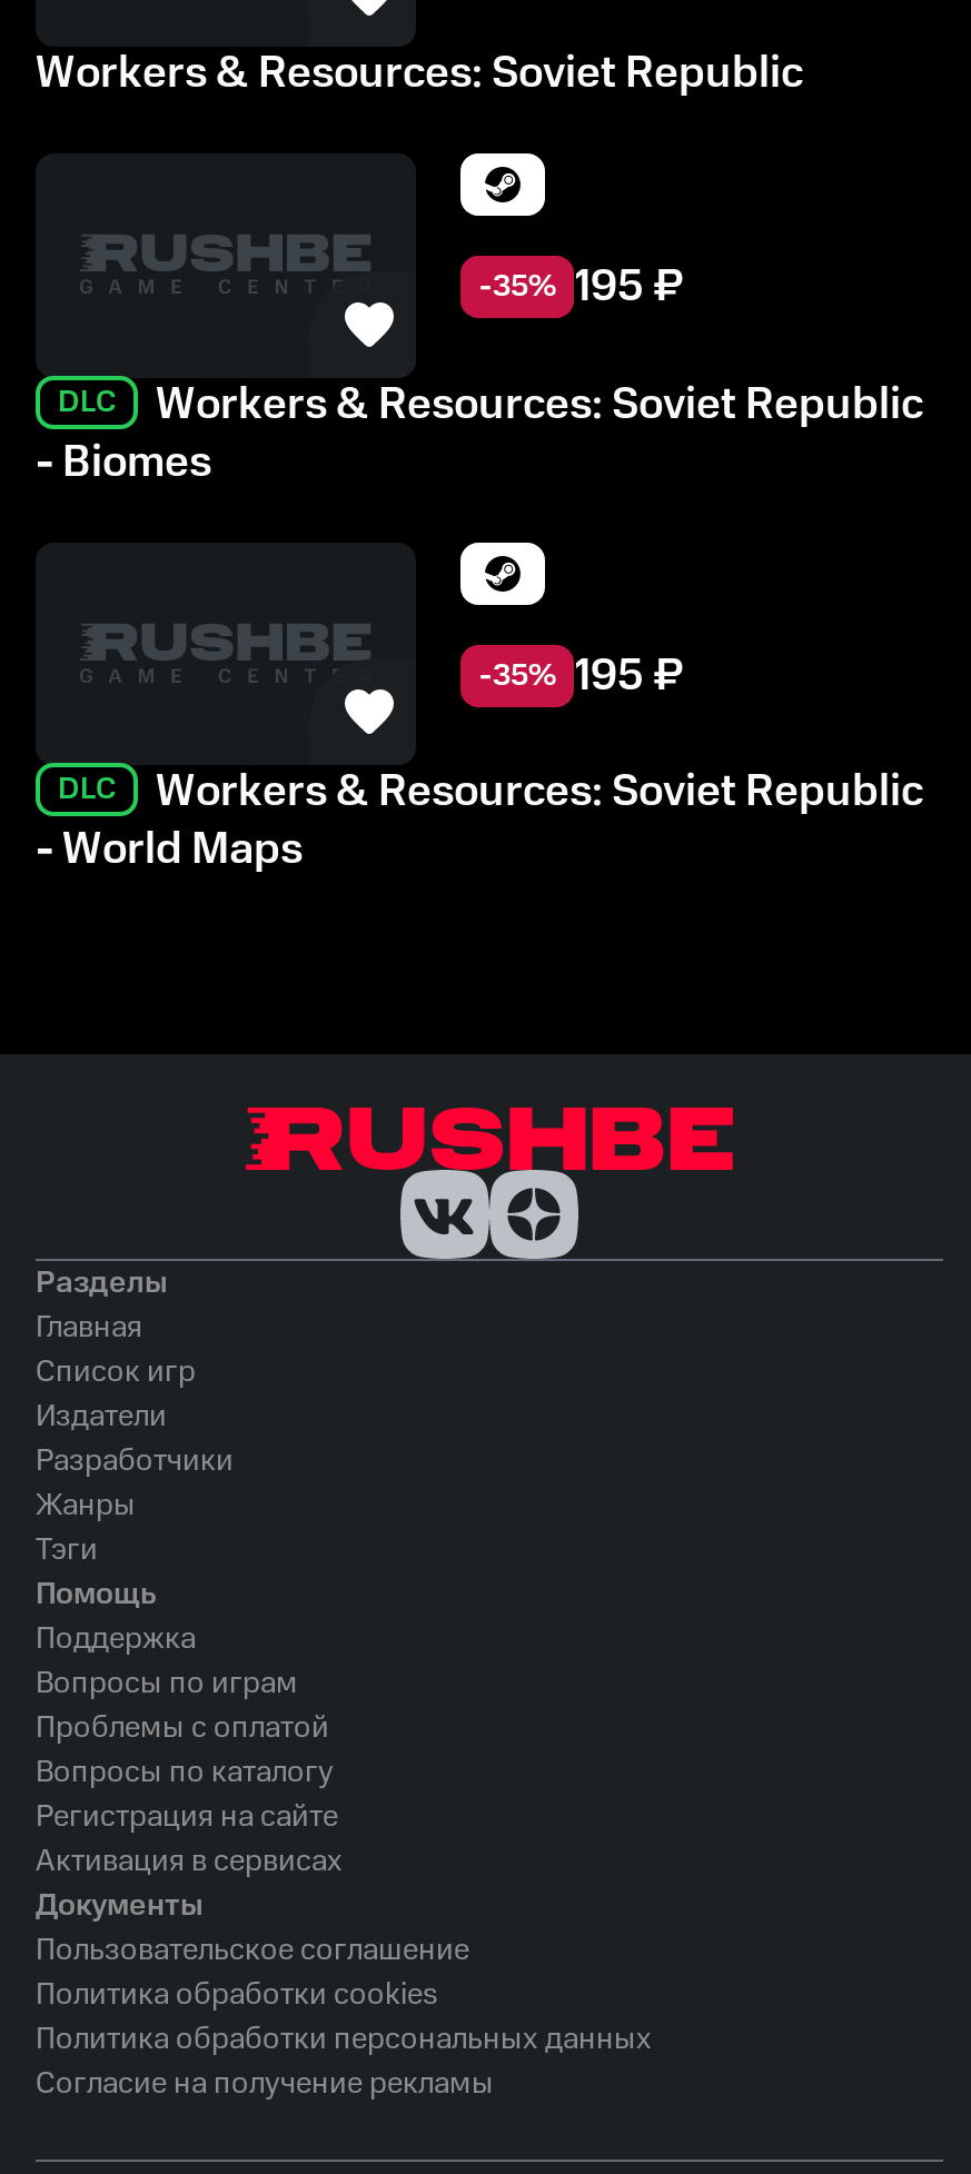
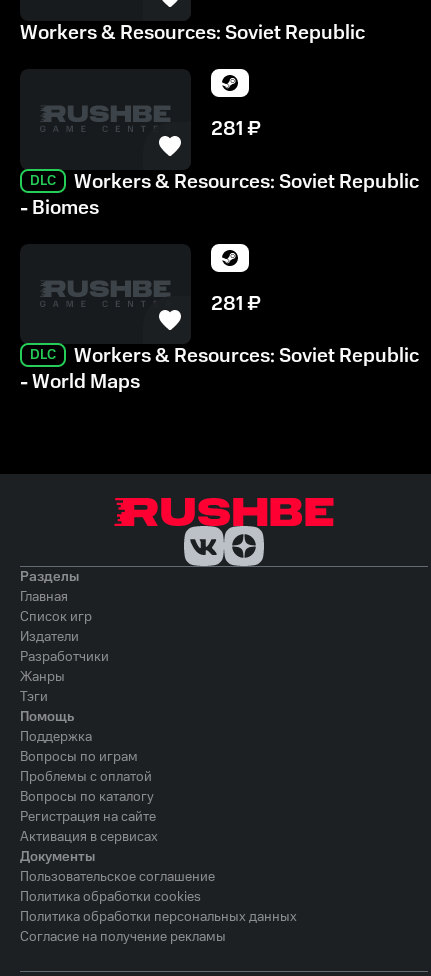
- -35% 195 ₽
+ 281 ₽

- -35% 195 ₽
+ 281 ₽
